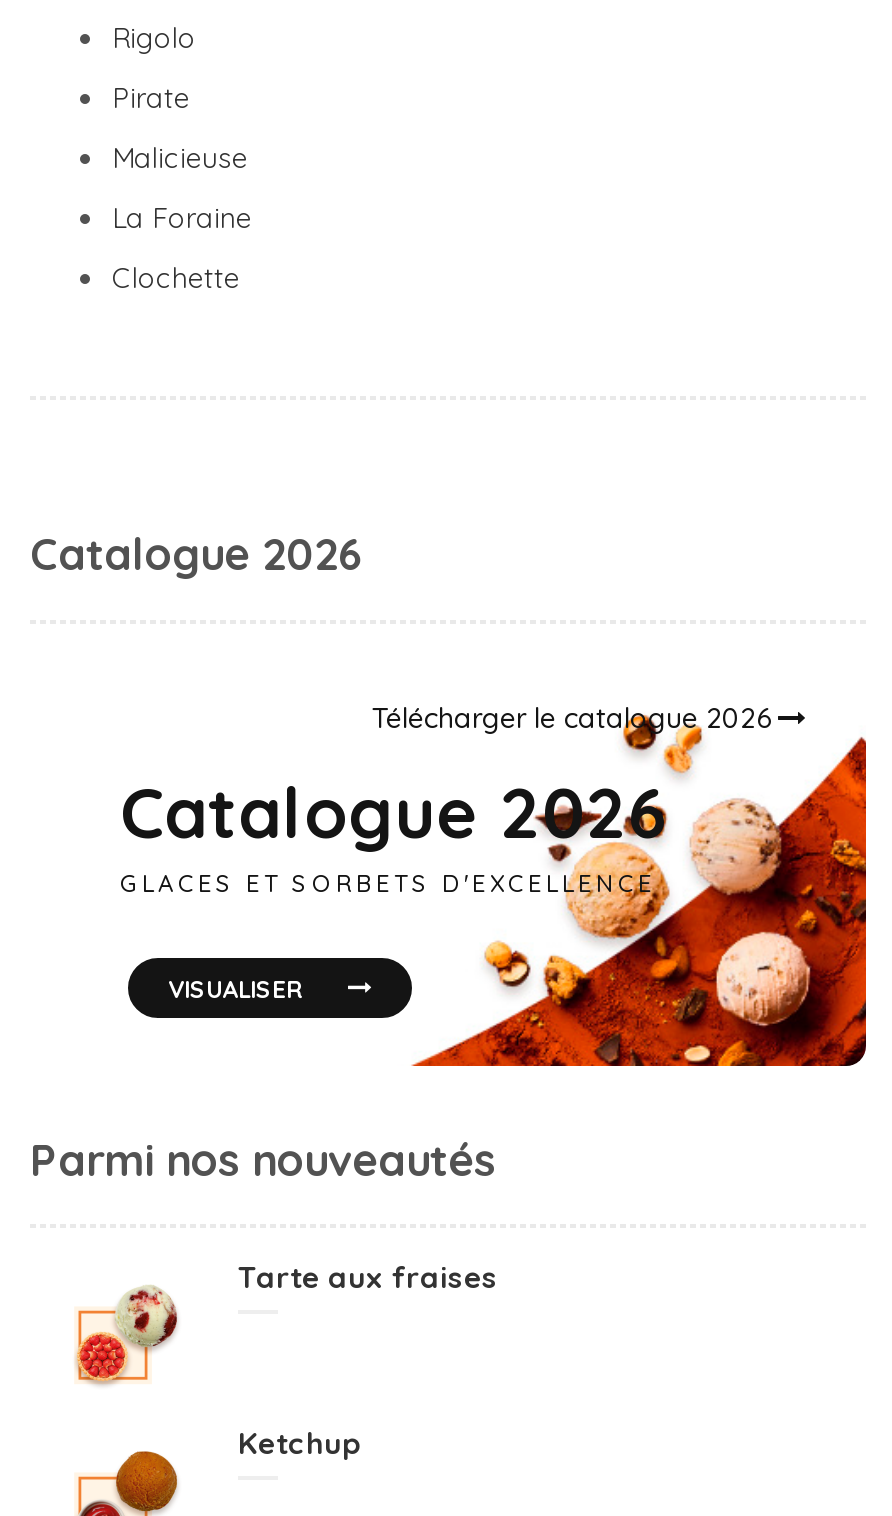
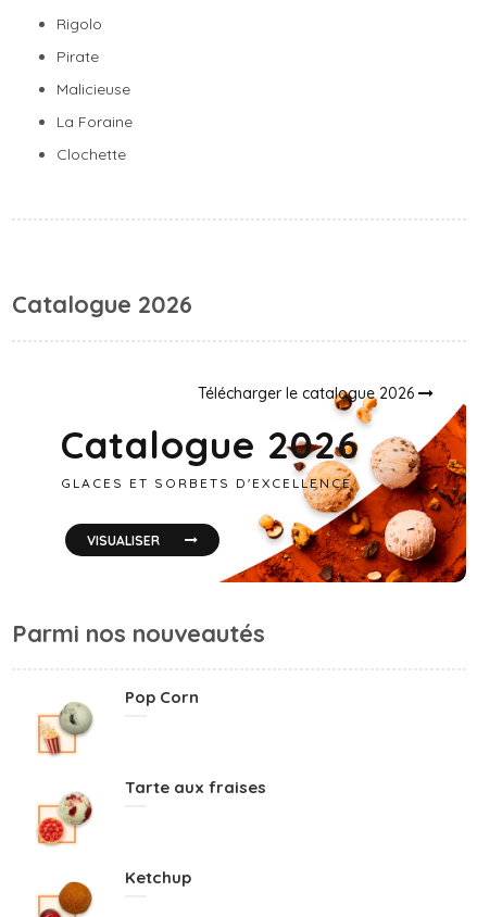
+ [image]
+ Pop Corn
